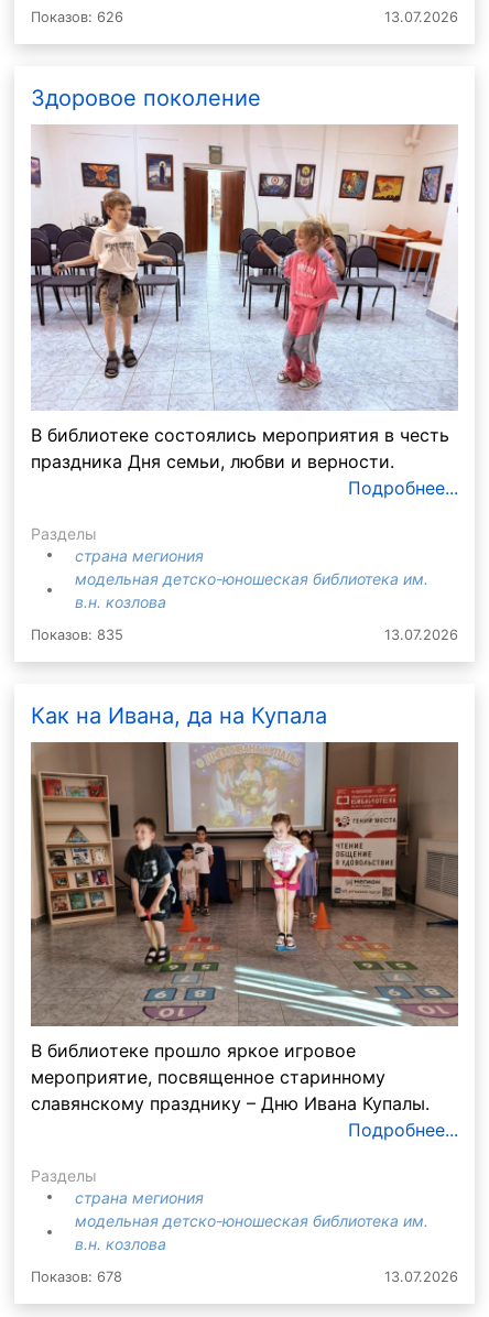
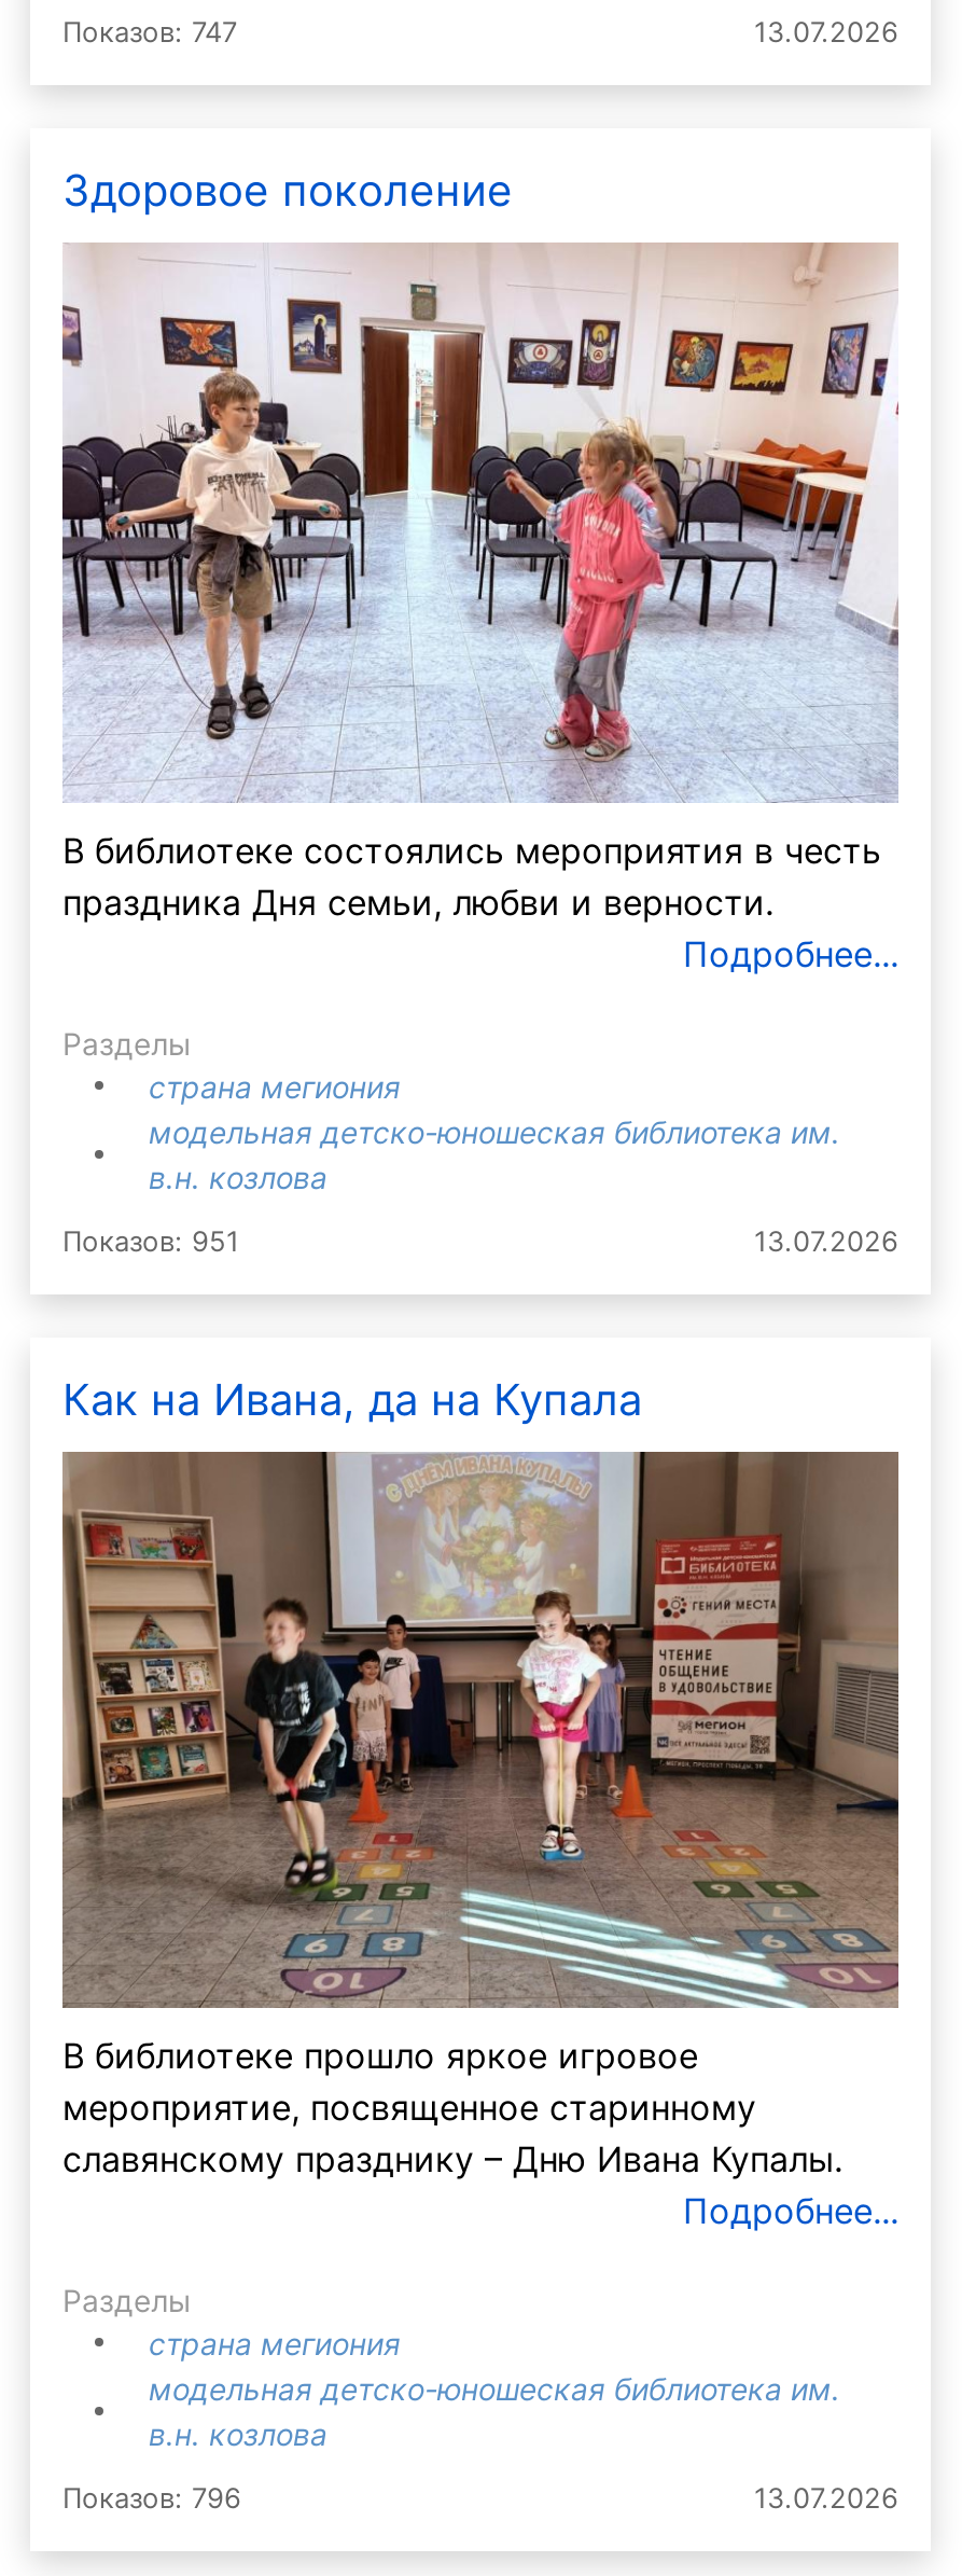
- Показов: 626
+ Показов: 747

- Показов: 835
+ Показов: 951

- Показов: 678
+ Показов: 796
